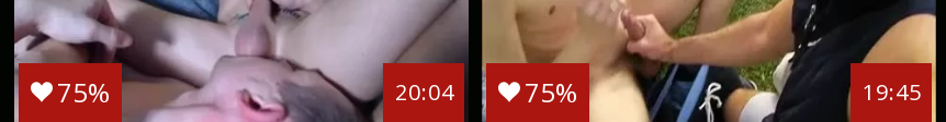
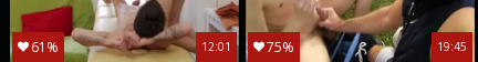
- 75%
- 20:04
+ 61%
+ 12:01
